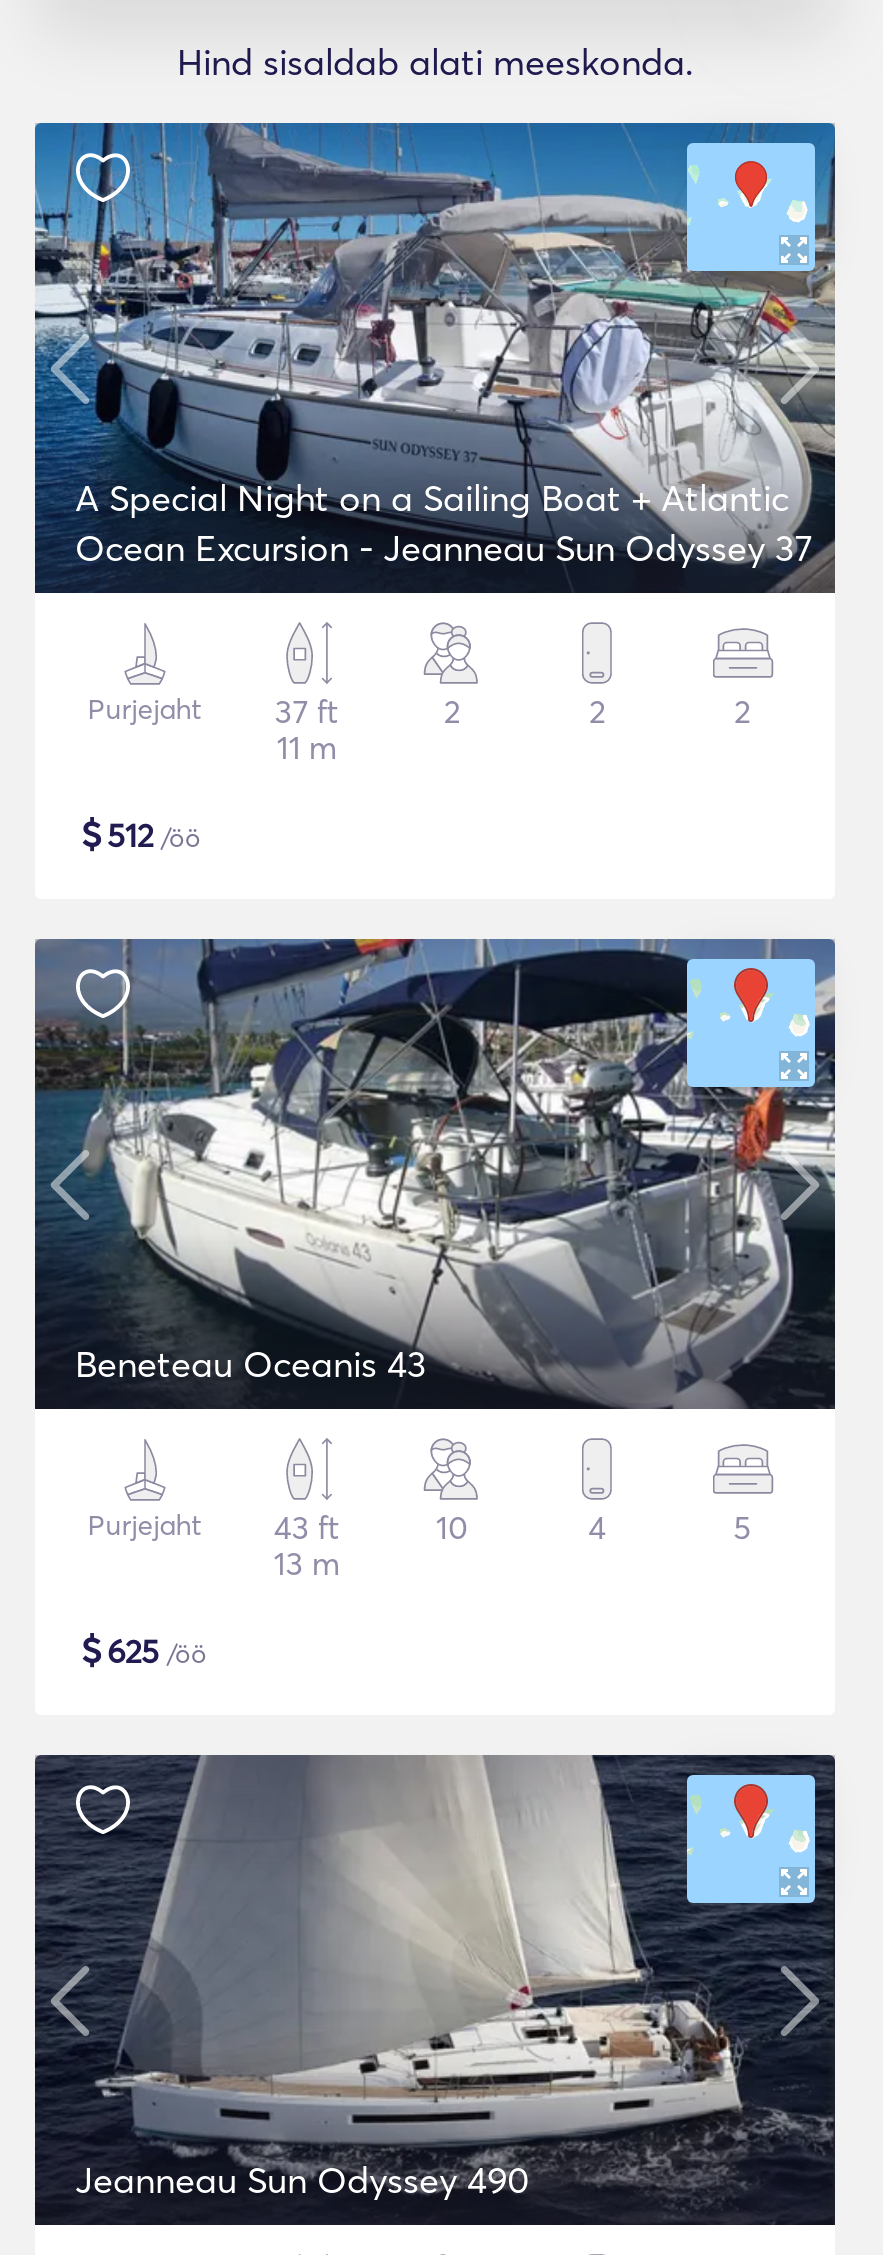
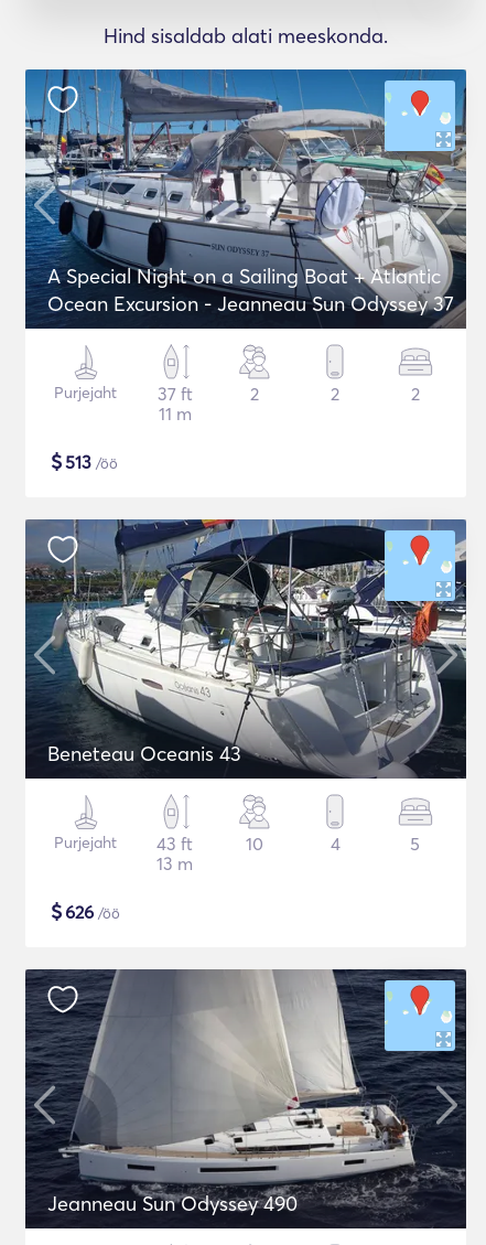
- $512 /öö
+ $513 /öö

- $625 /öö
+ $626 /öö
